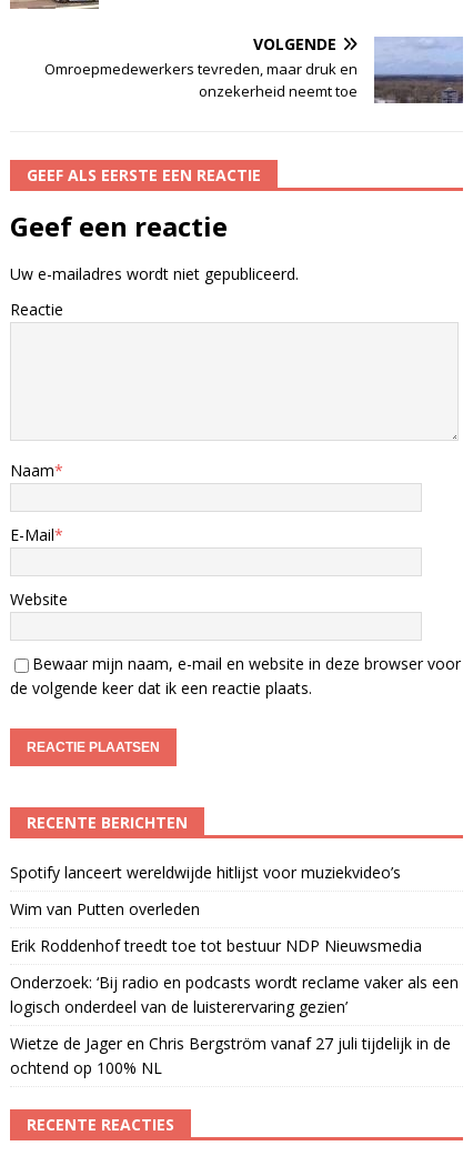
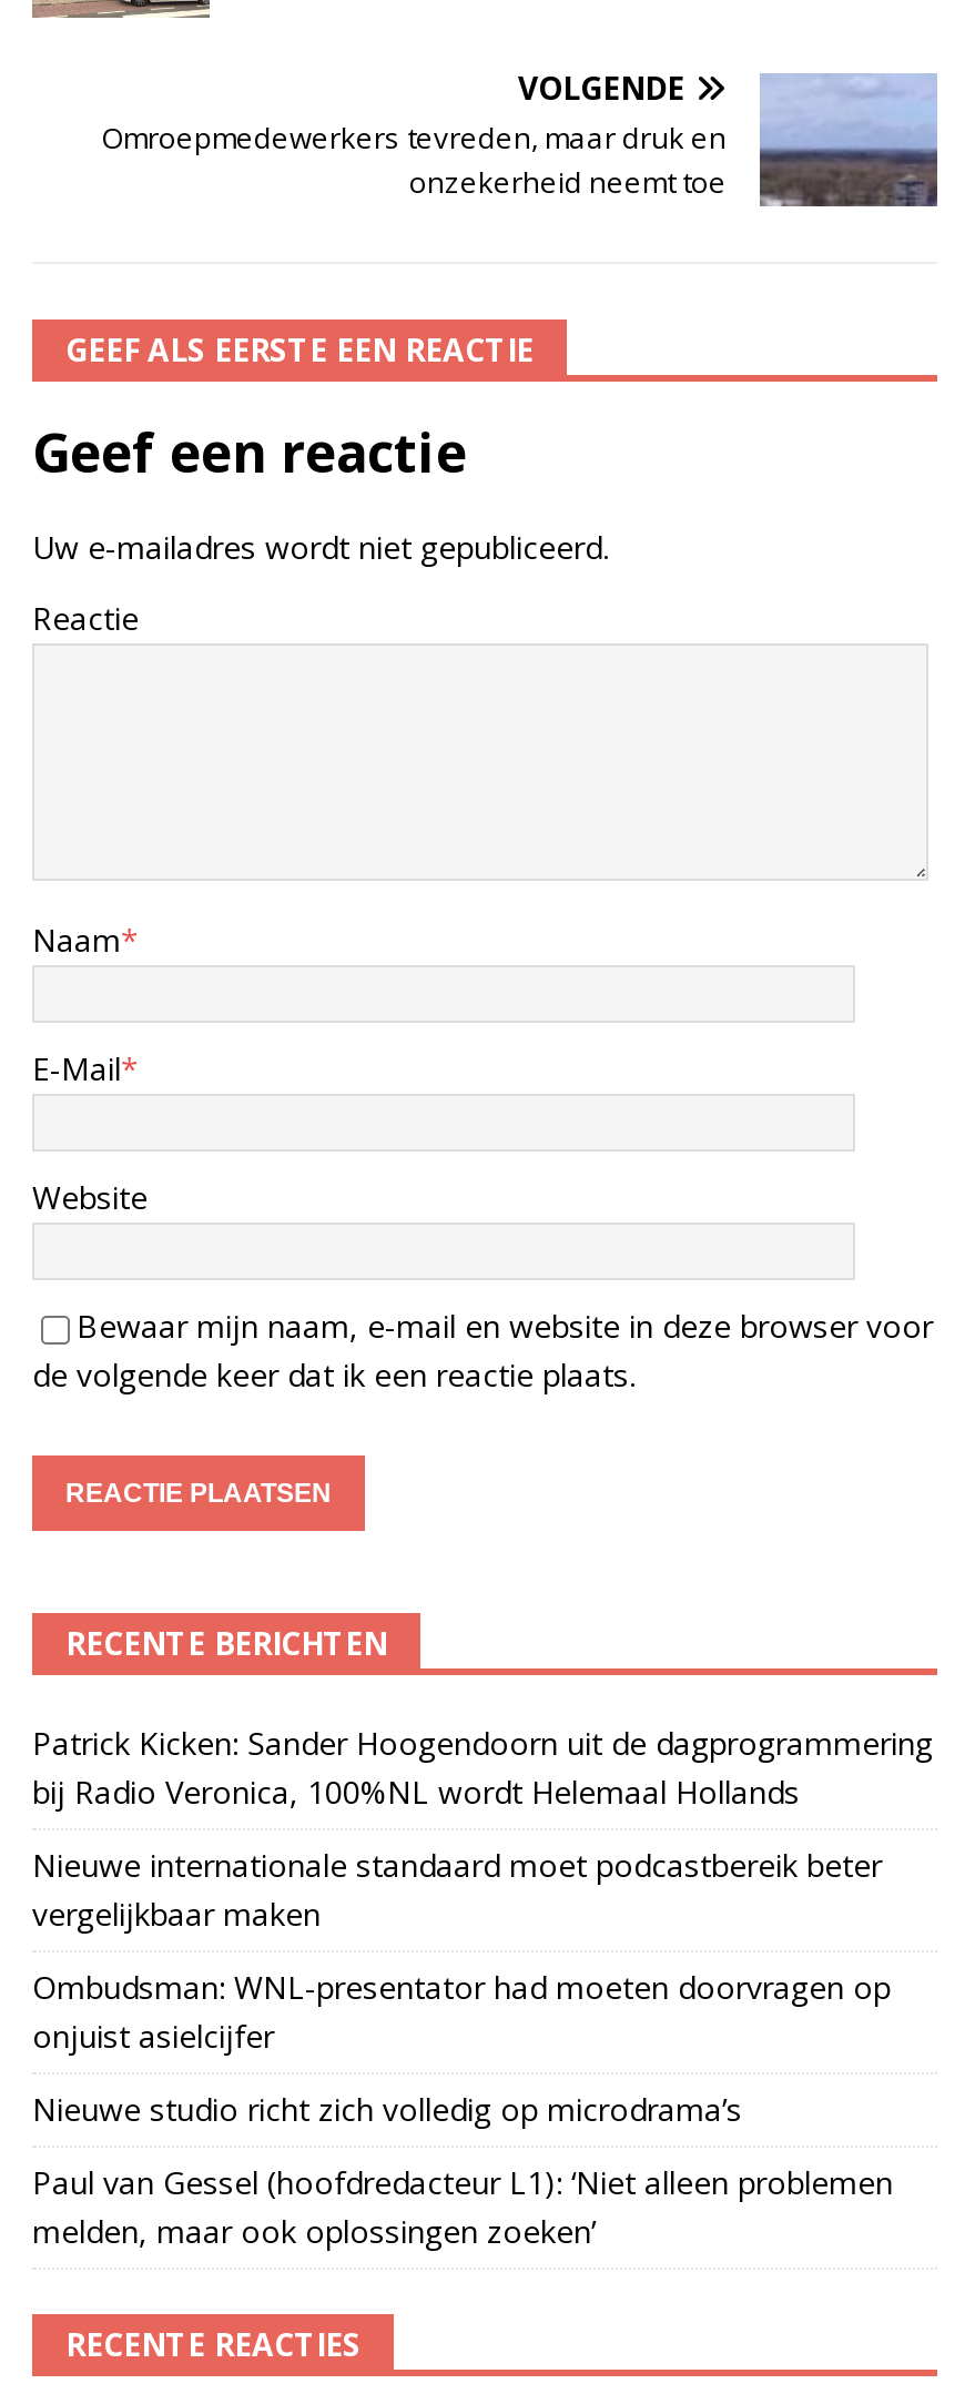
- Spotify lanceert wereldwijde hitlijst voor muziekvideo’s
+ Patrick Kicken: Sander Hoogendoorn uit de dagprogrammering
+ bij Radio Veronica, 100%NL wordt Helemaal Hollands

- Wim van Putten overleden
+ Nieuwe internationale standaard moet podcastbereik beter
+ vergelijkbaar maken

- Erik Roddenhof treedt toe tot bestuur NDP Nieuwsmedia
+ Ombudsman: WNL-presentator had moeten doorvragen op
+ onjuist asielcijfer

- Onderzoek: ‘Bij radio en podcasts wordt reclame vaker als een
- logisch onderdeel van de luisterervaring gezien’
+ Nieuwe studio richt zich volledig op microdrama’s

- Wietze de Jager en Chris Bergström vanaf 27 juli tijdelijk in de
- ochtend op 100% NL
+ Paul van Gessel (hoofdredacteur L1): ‘Niet alleen problemen
+ melden, maar ook oplossingen zoeken’
